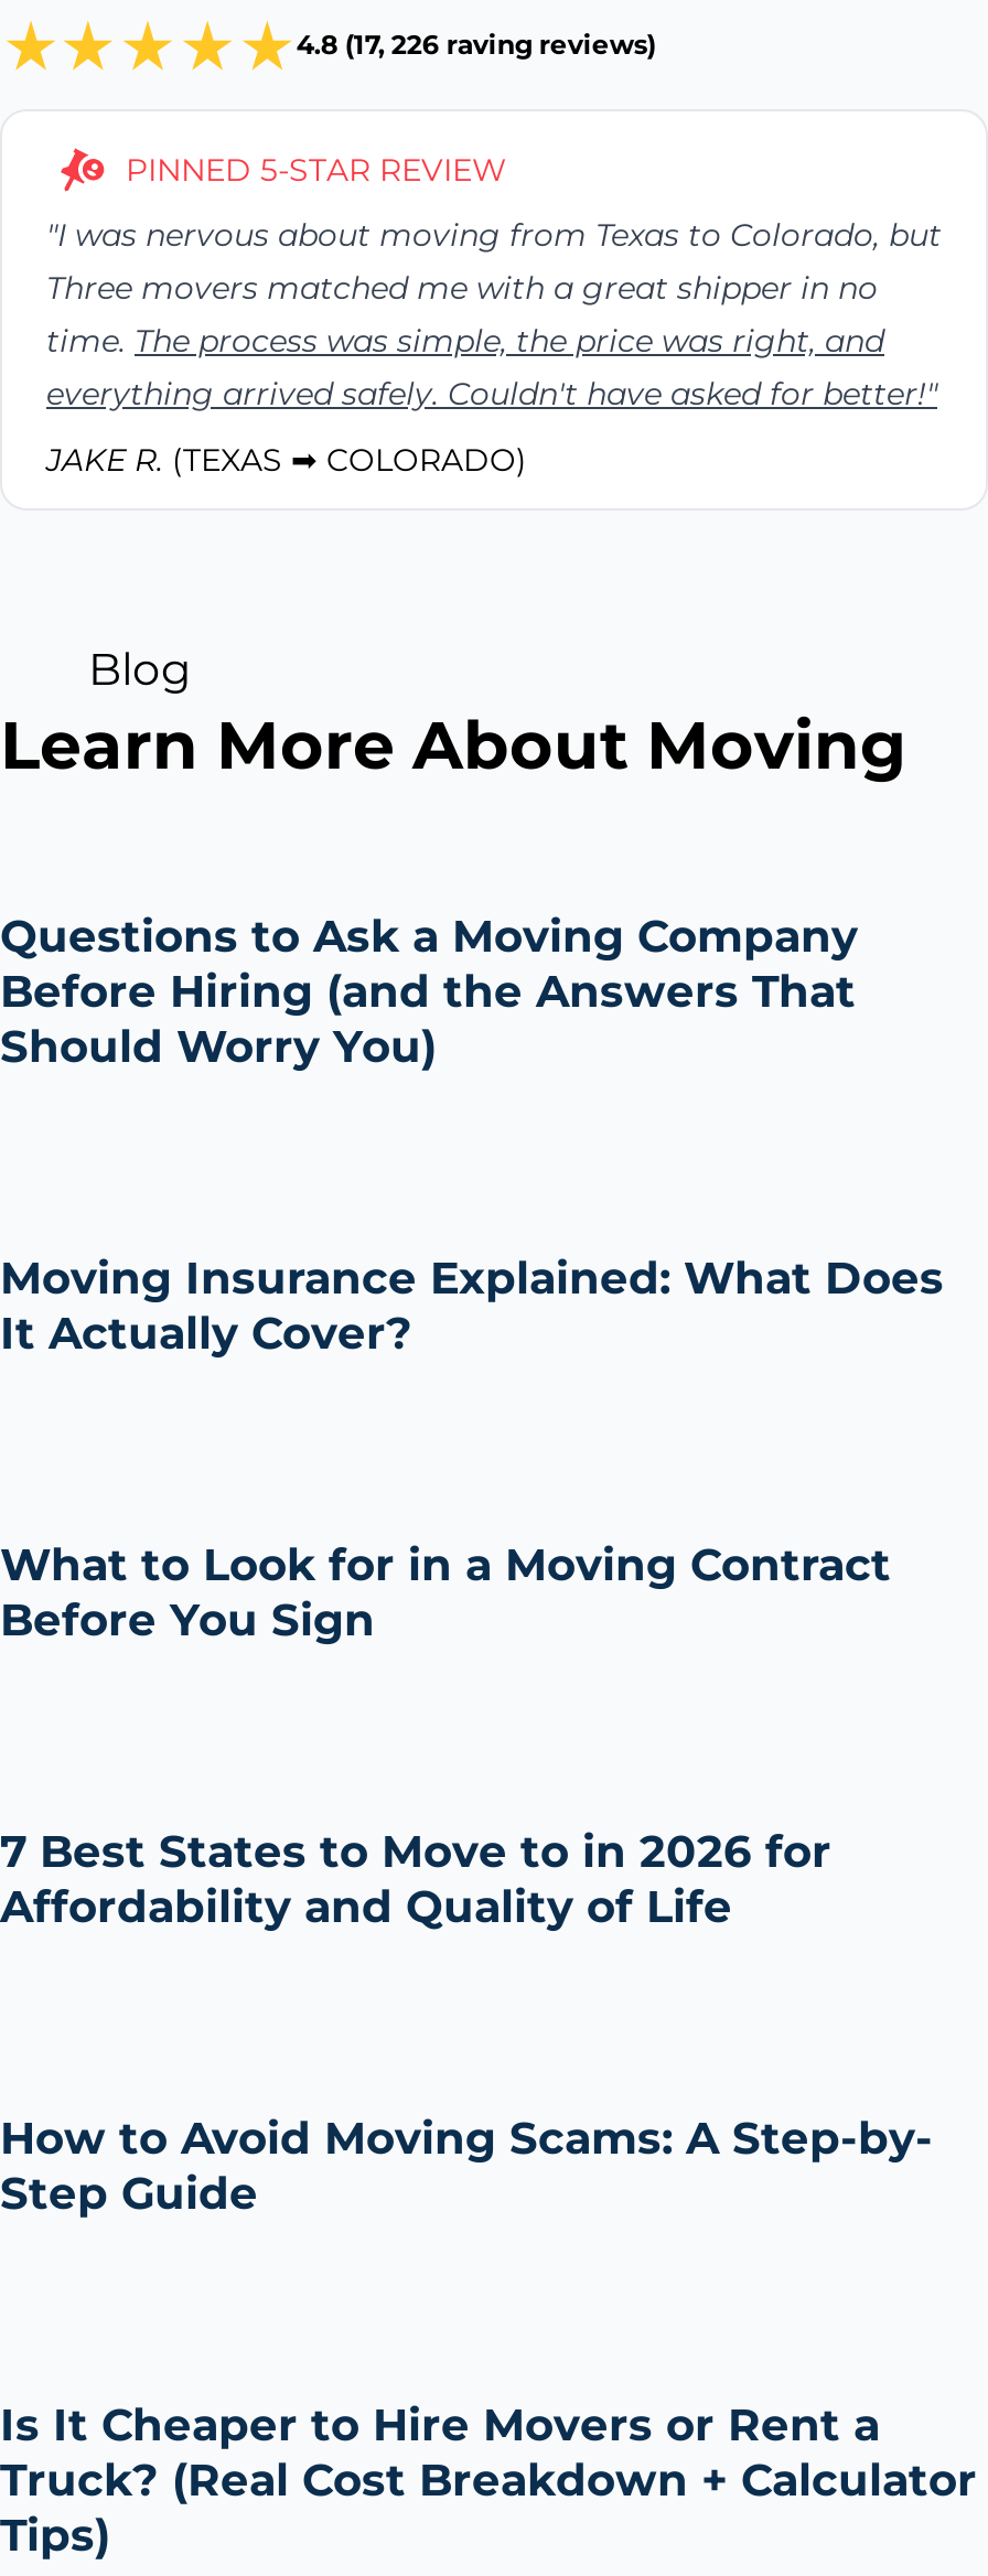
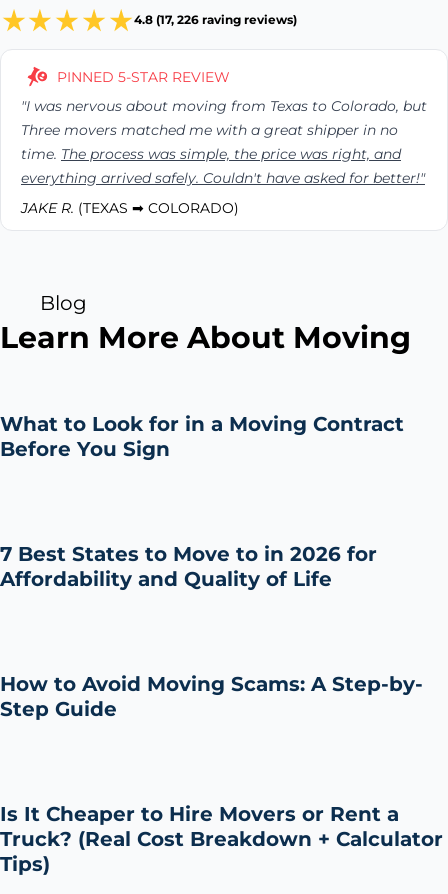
- Questions to Ask a Moving Company
- Before Hiring (and the Answers That
- Should Worry You)

- Moving Insurance Explained: What Does
- It Actually Cover?
